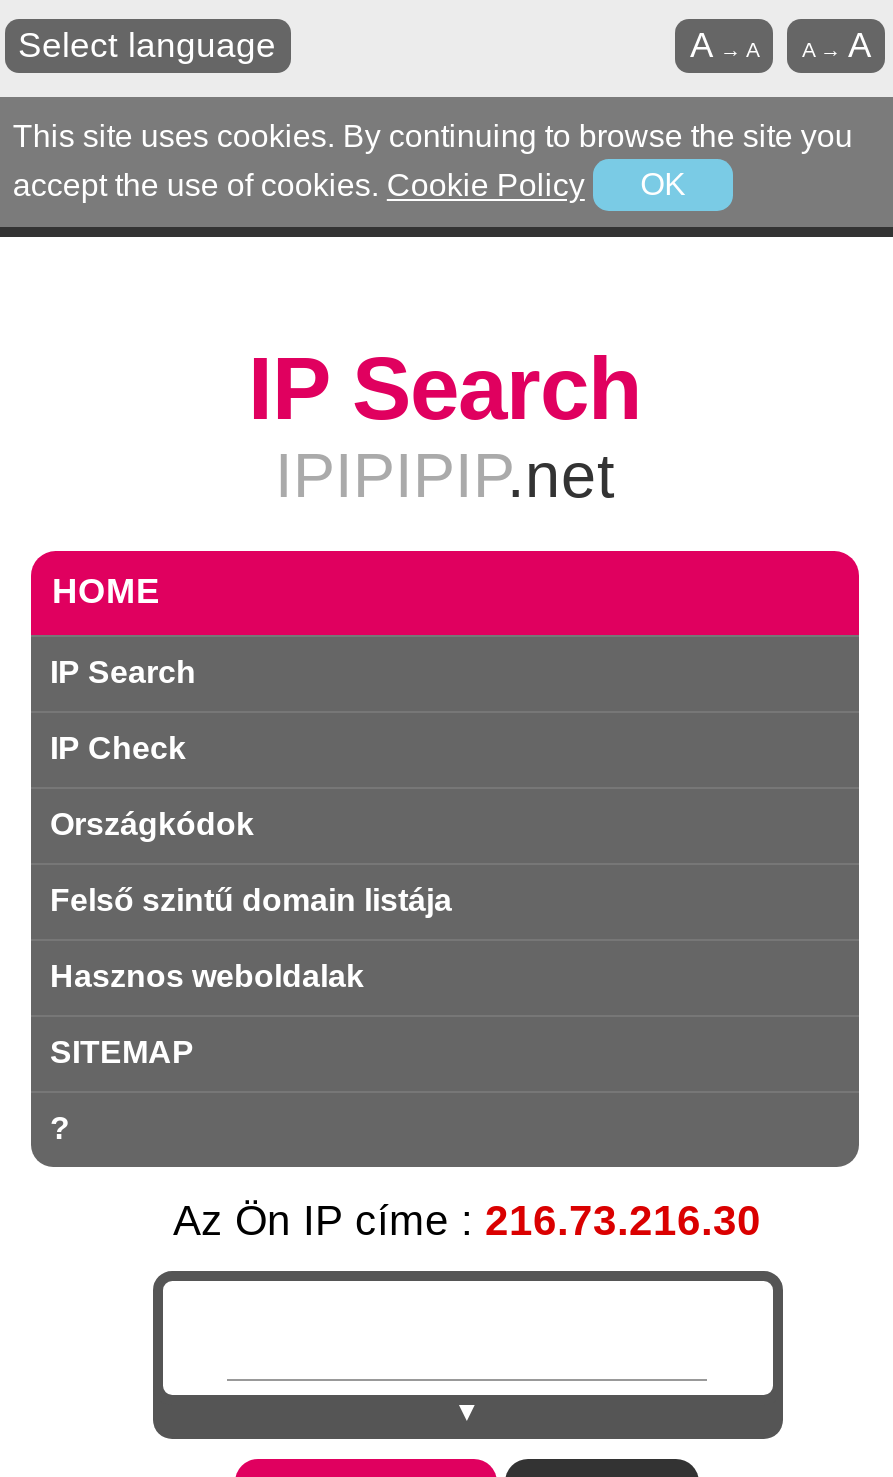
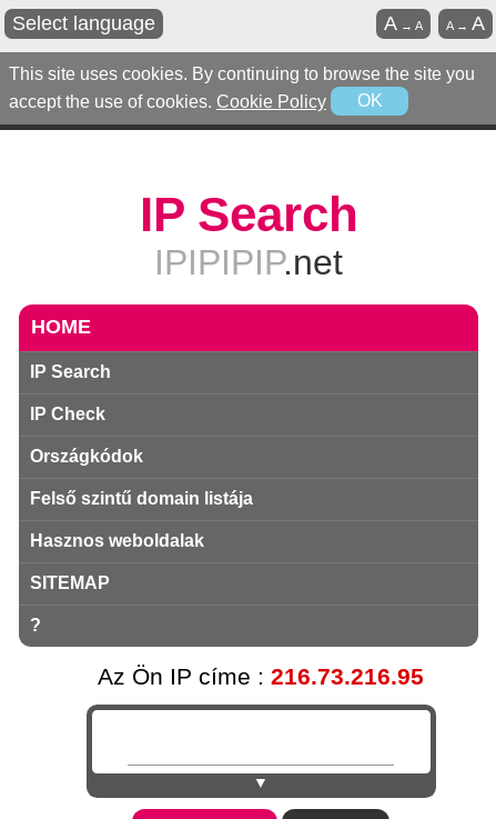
- Az Ön IP címe : 216.73.216.30
+ Az Ön IP címe : 216.73.216.95
